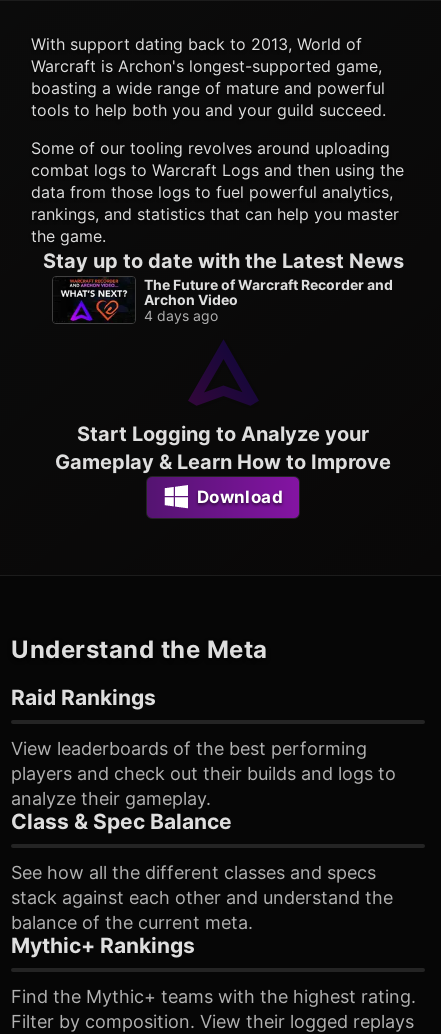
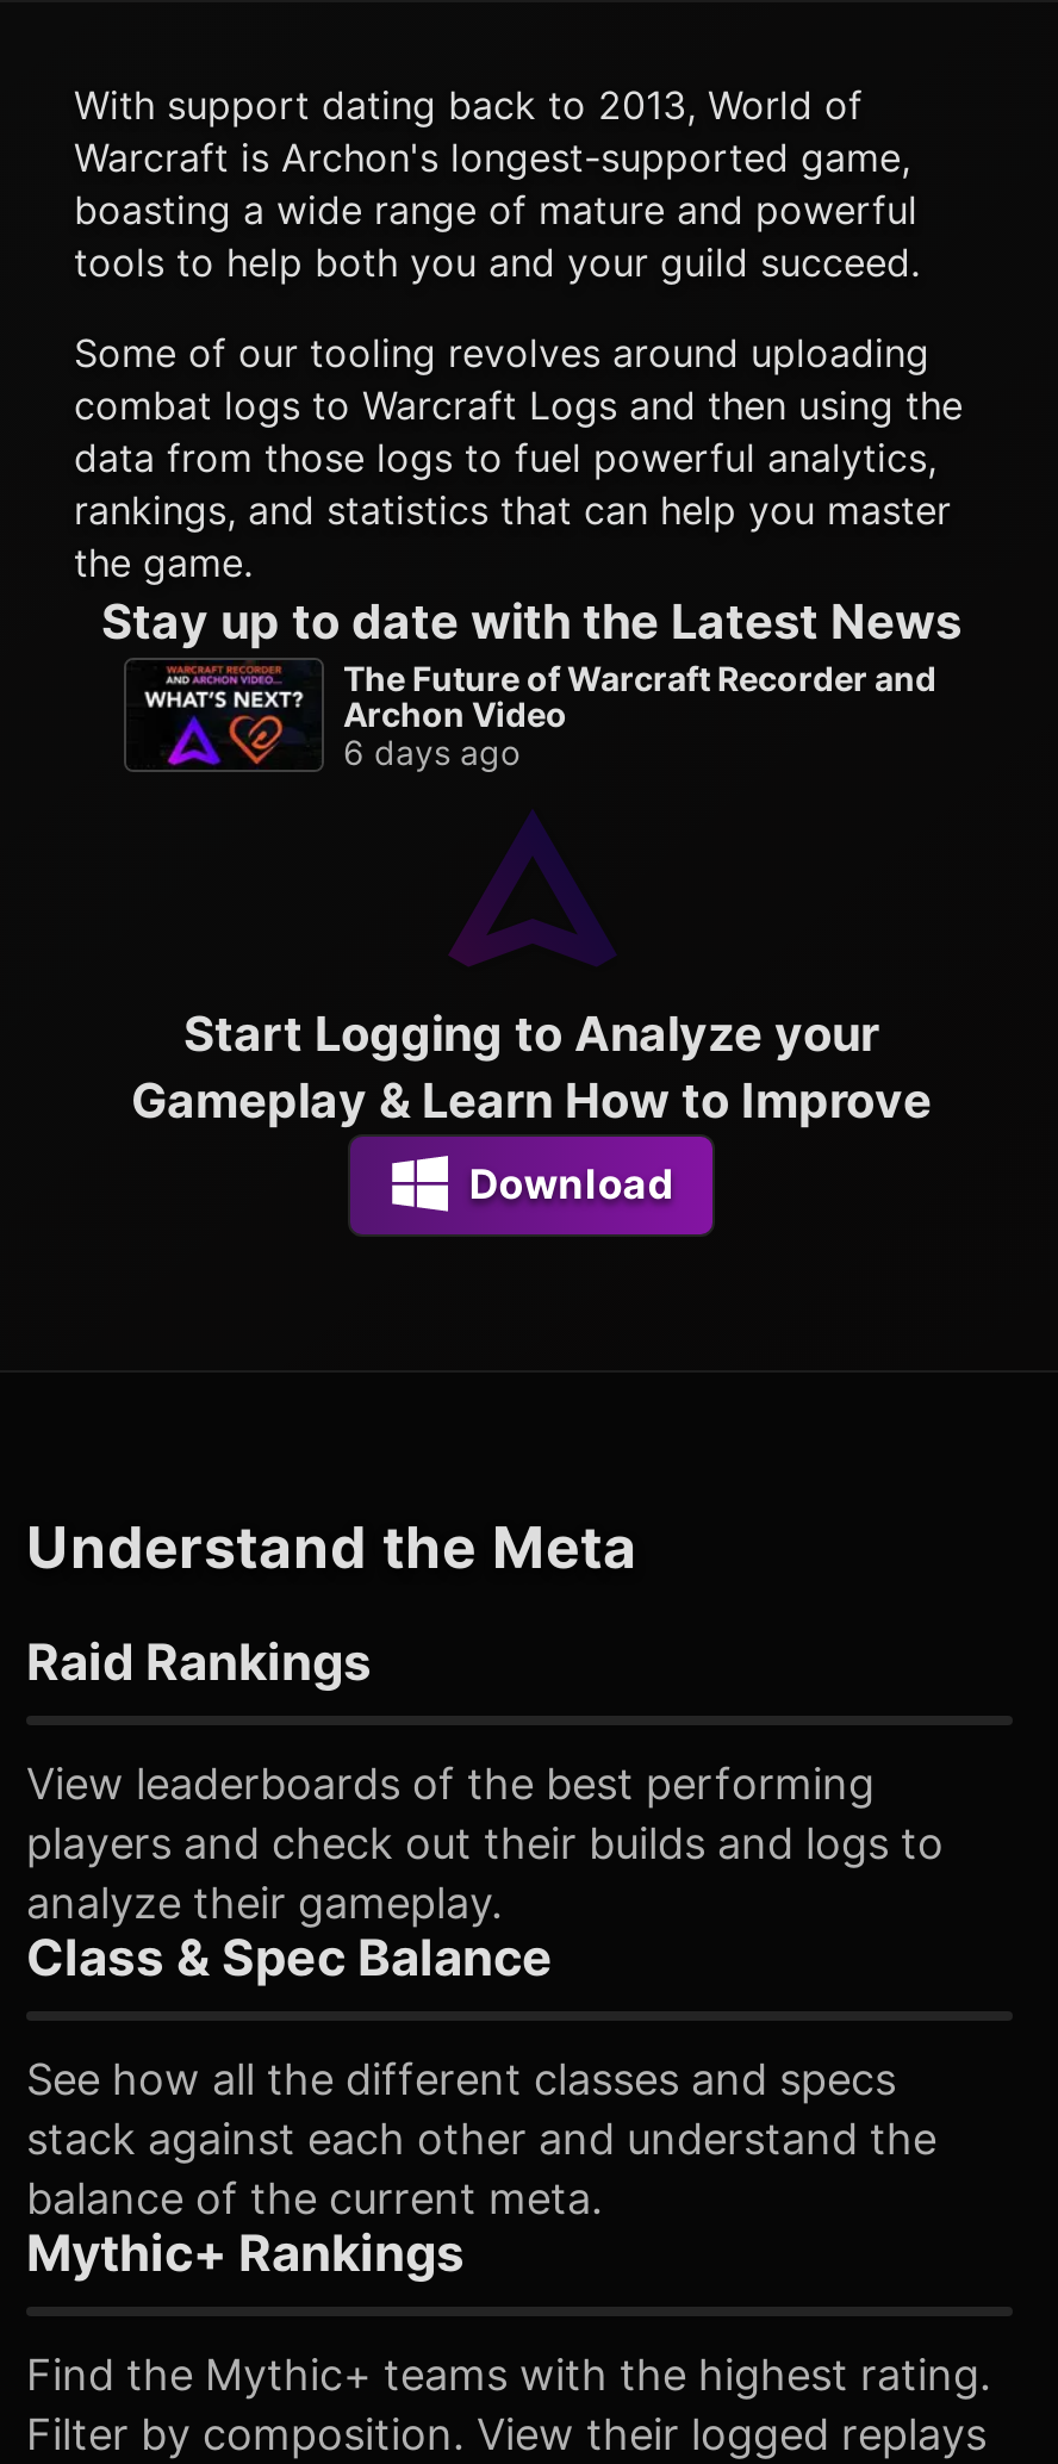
- 4 days ago
+ 6 days ago
